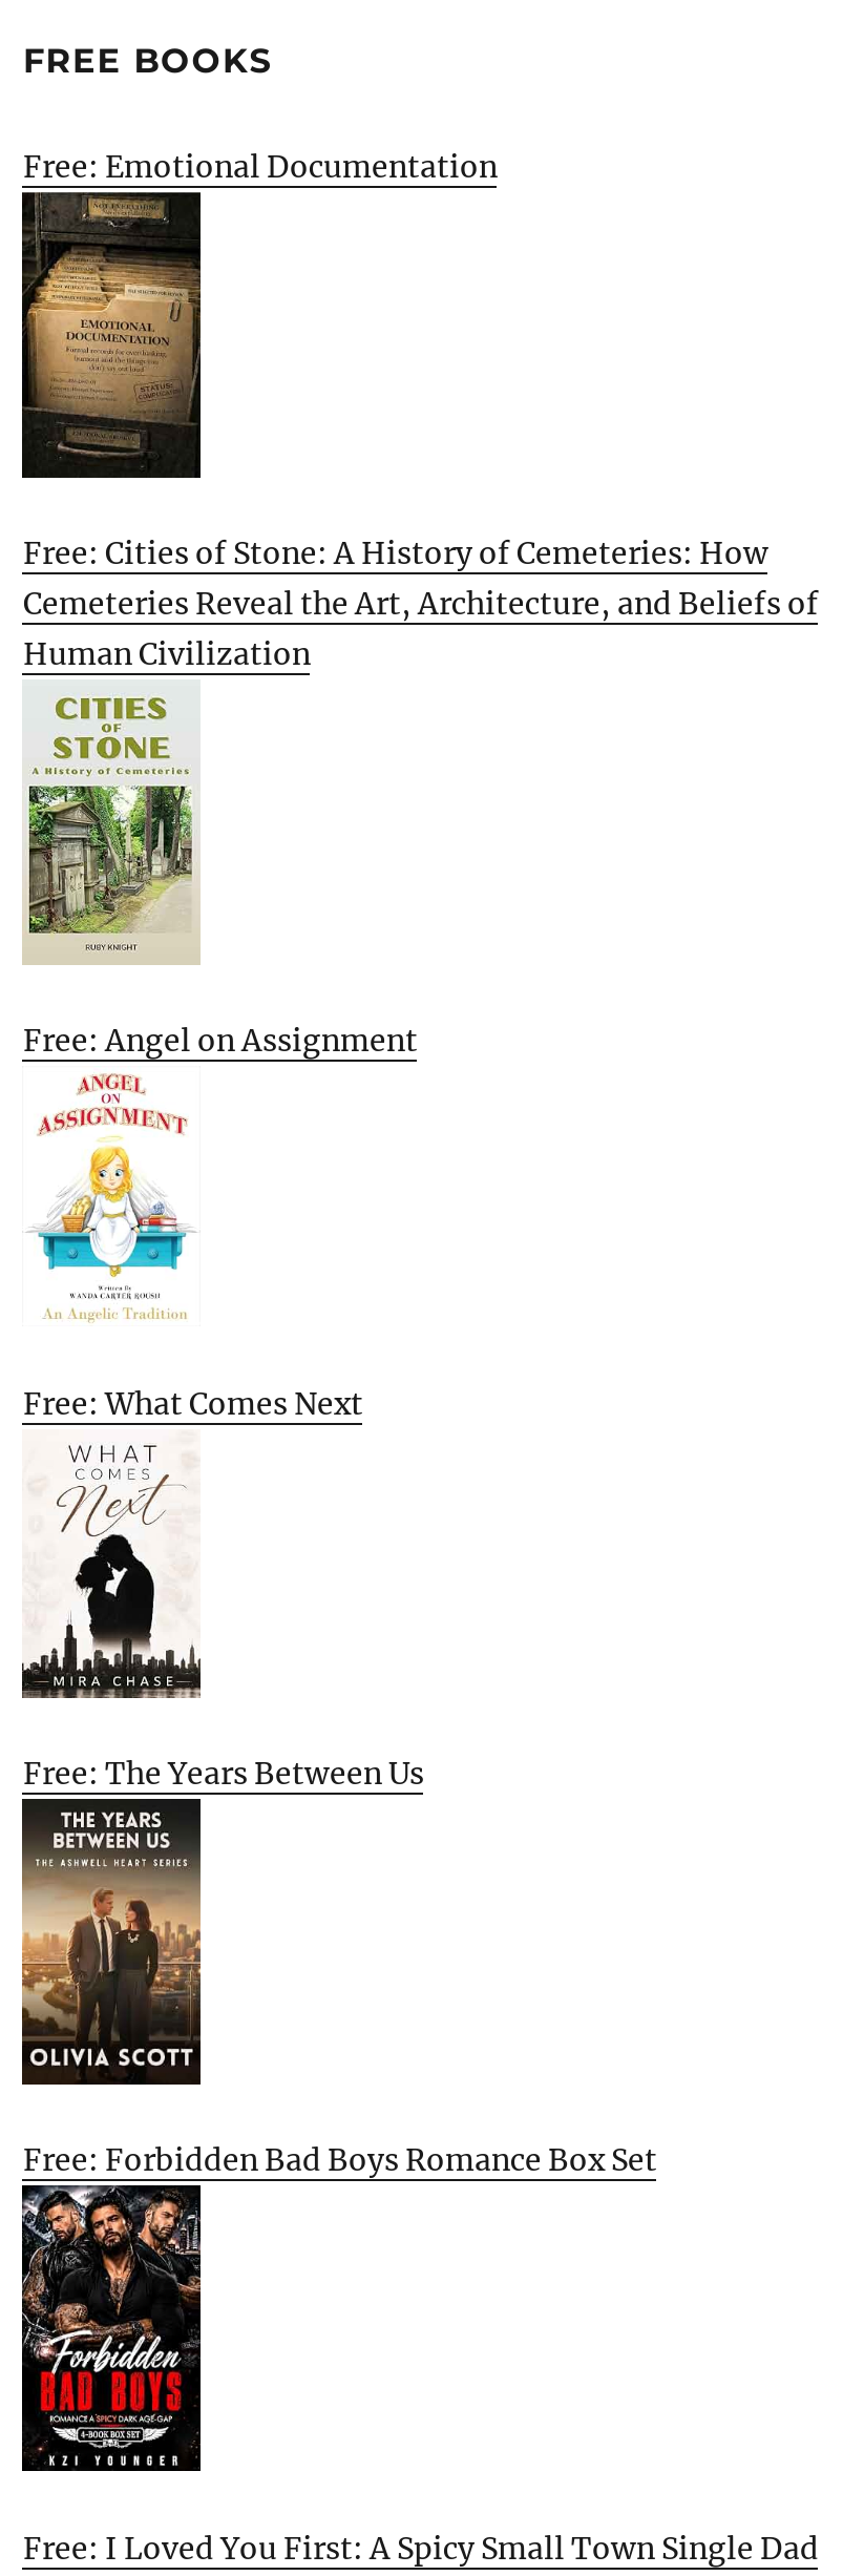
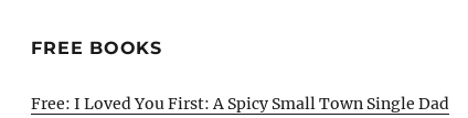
- Free: Emotional Documentation

- [image]
- Free: Cities of Stone: A History of Cemeteries: How
- Cemeteries Reveal the Art, Architecture, and Beliefs of
- Human Civilization

- [image]
- Free: Angel on Assignment

- [image]
- Free: What Comes Next

- [image]
- Free: The Years Between Us

- [image]
- Free: Forbidden Bad Boys Romance Box Set

- [image]
